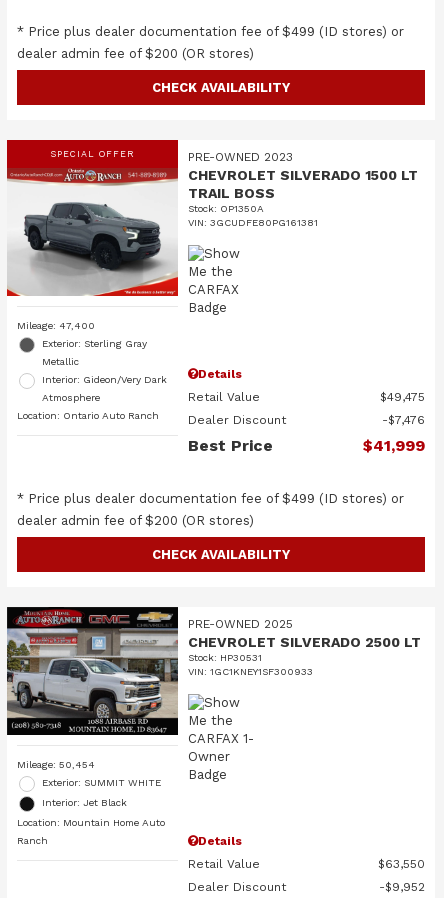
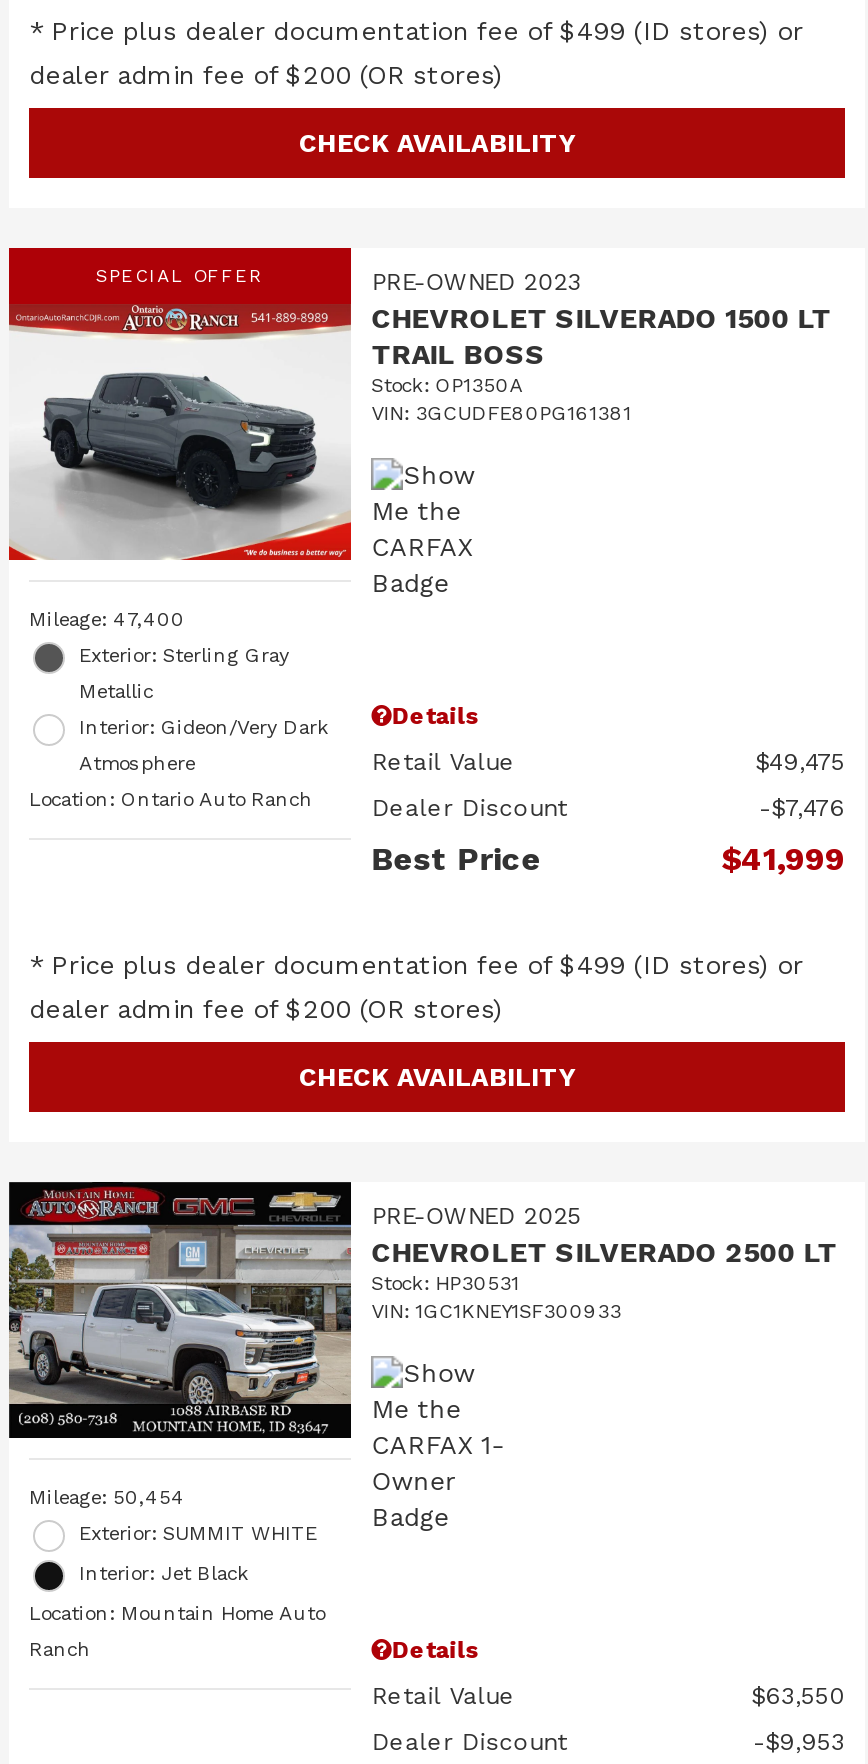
- $9,952
+ $9,953
